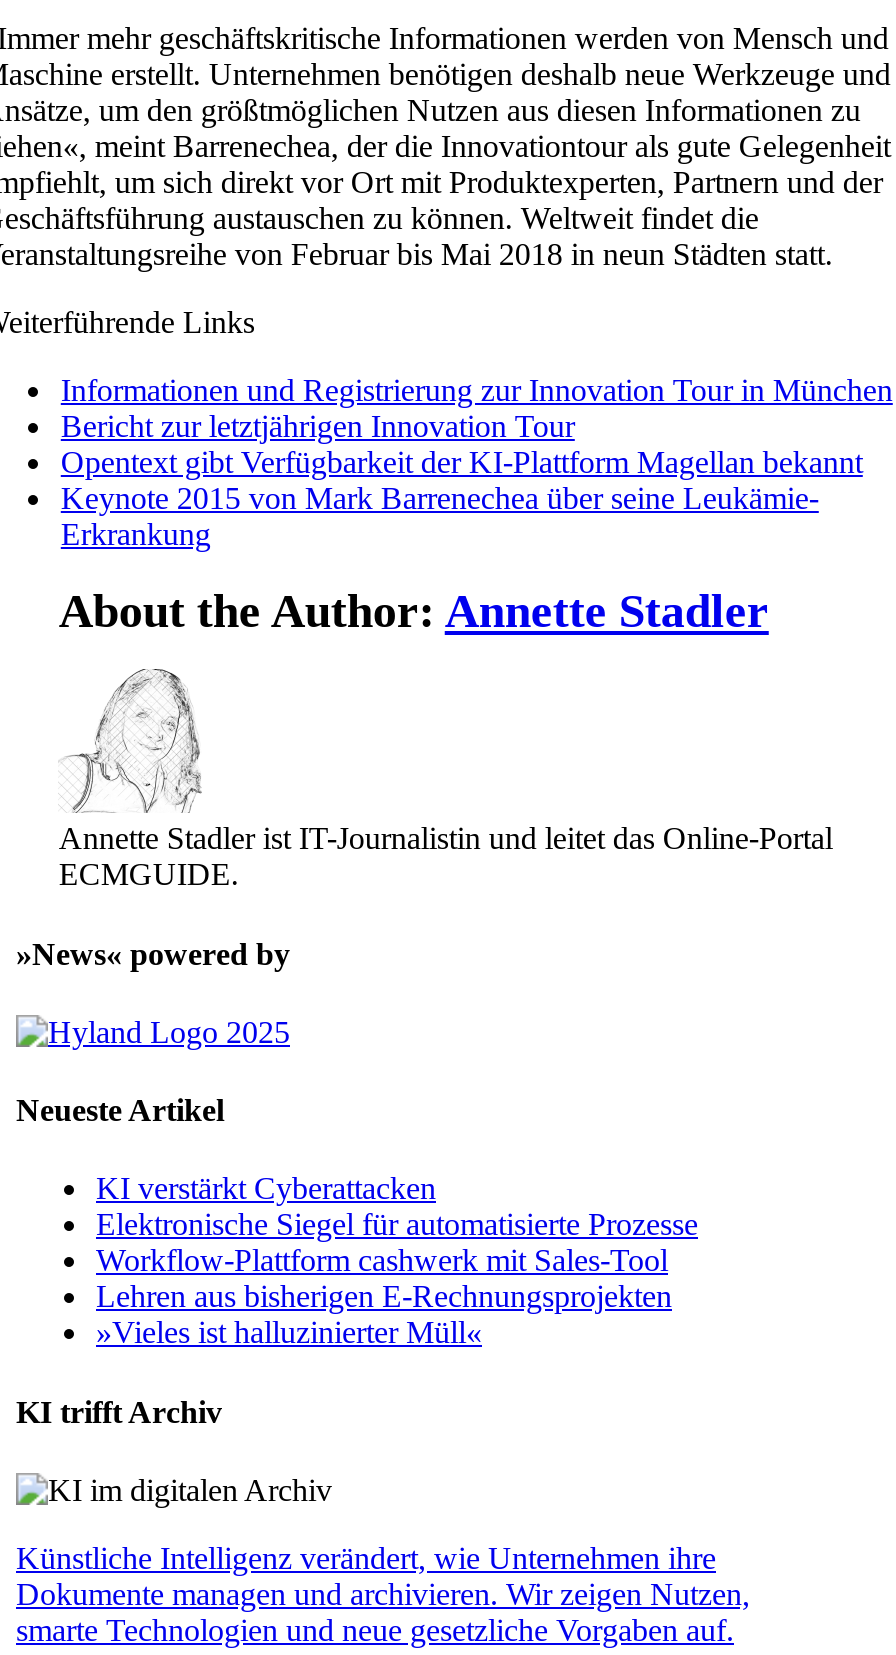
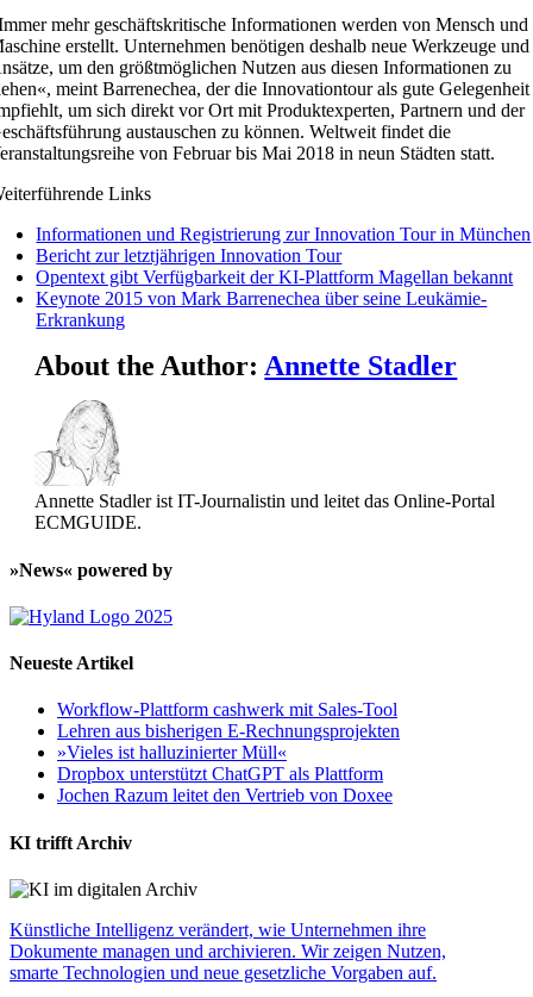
- KI verstärkt Cyberattacken
- Elektronische Siegel für automatisierte Prozesse

moved up: Workflow-Plattform cashwerk mit Sales-Tool | Lehren aus bisherigen E-Rechnungsprojekten | »Vieles ist halluzinierter Müll«

+ Dropbox unterstützt ChatGPT als Plattform
+ Jochen Razum leitet den Vertrieb von Doxee
